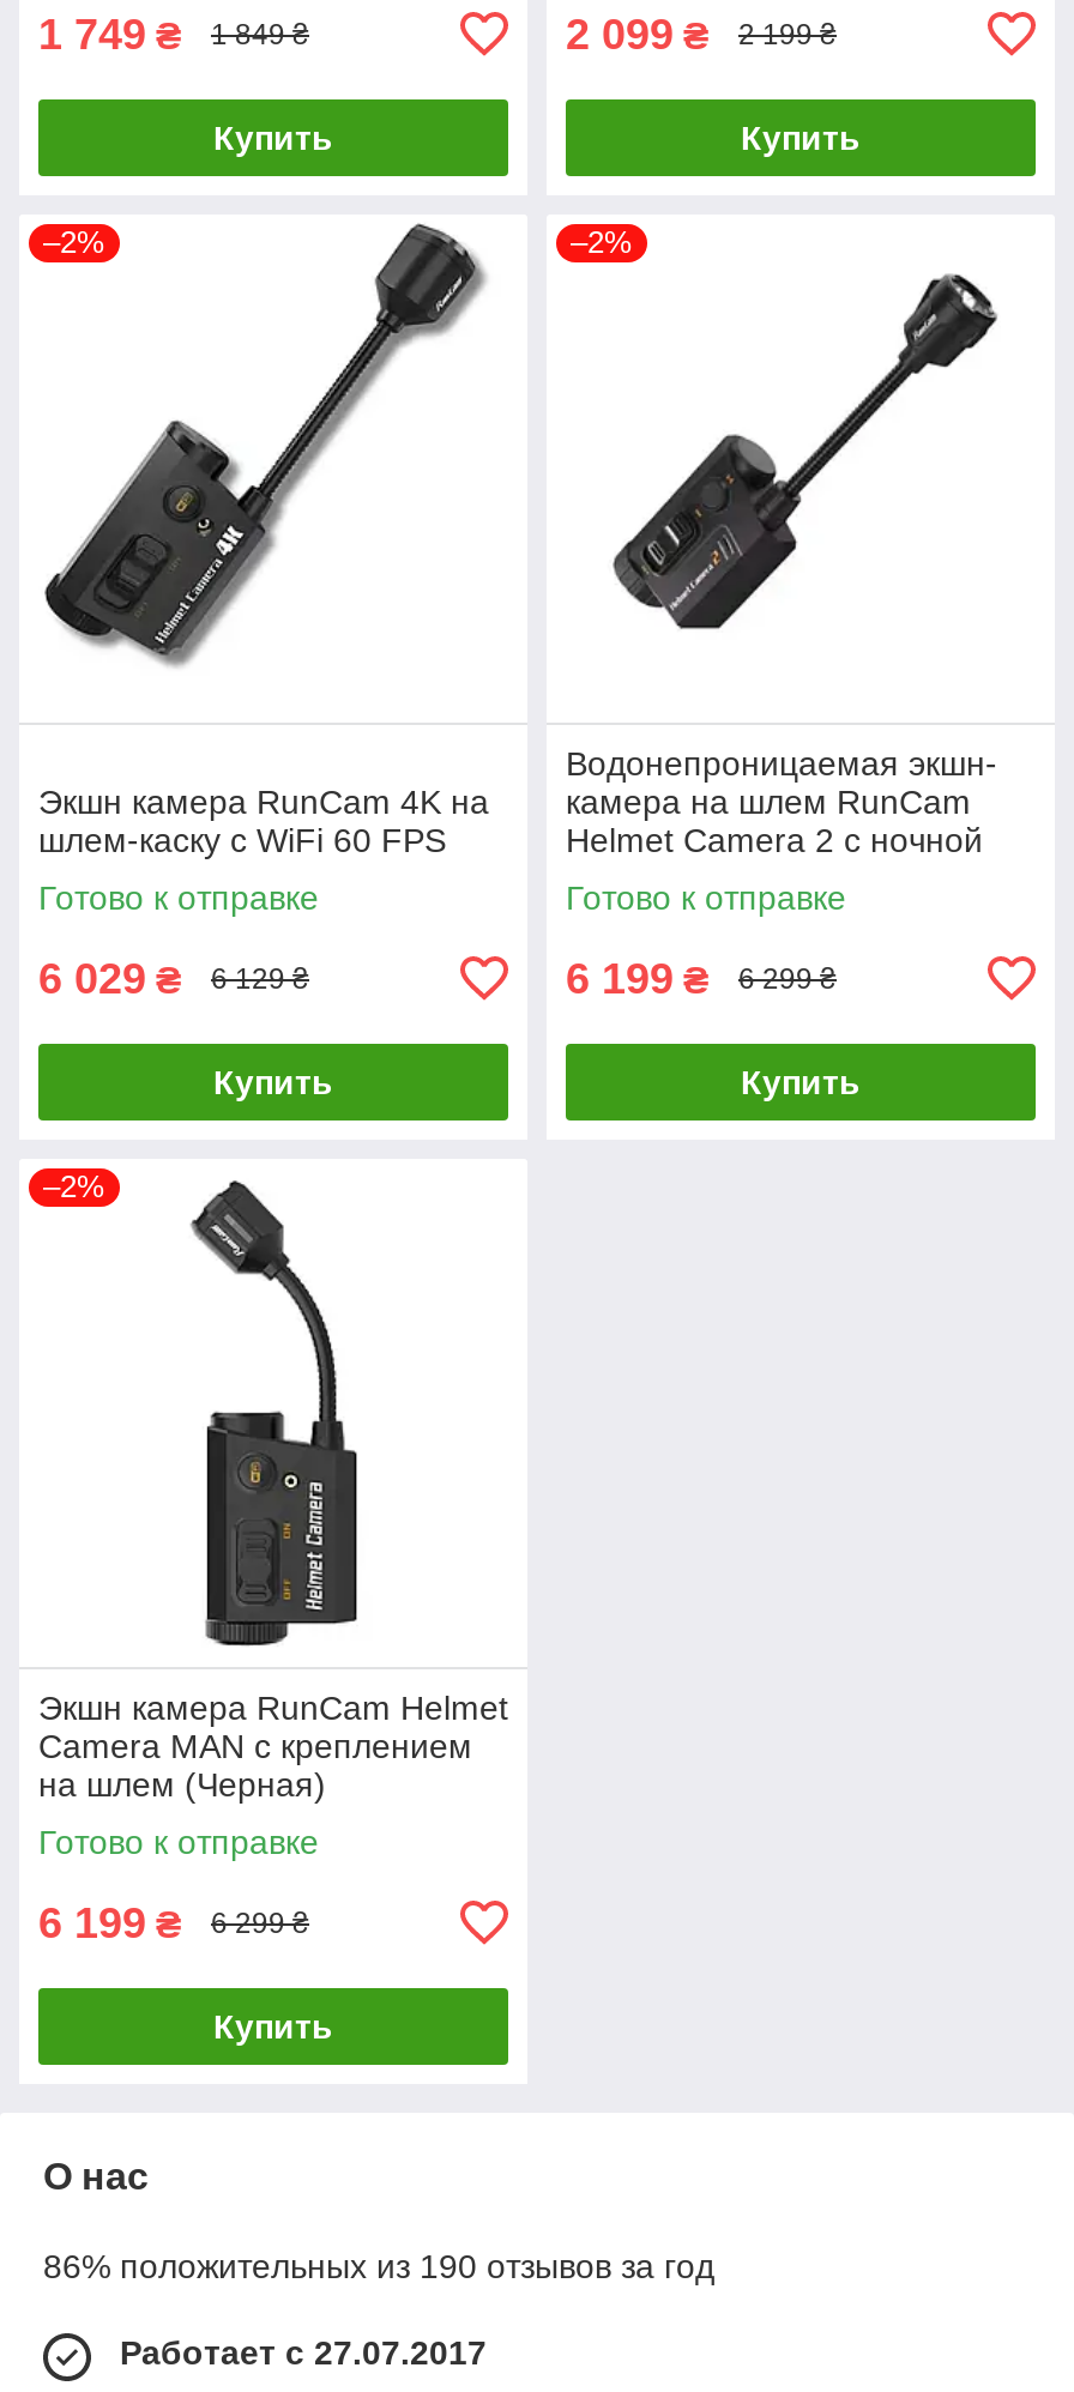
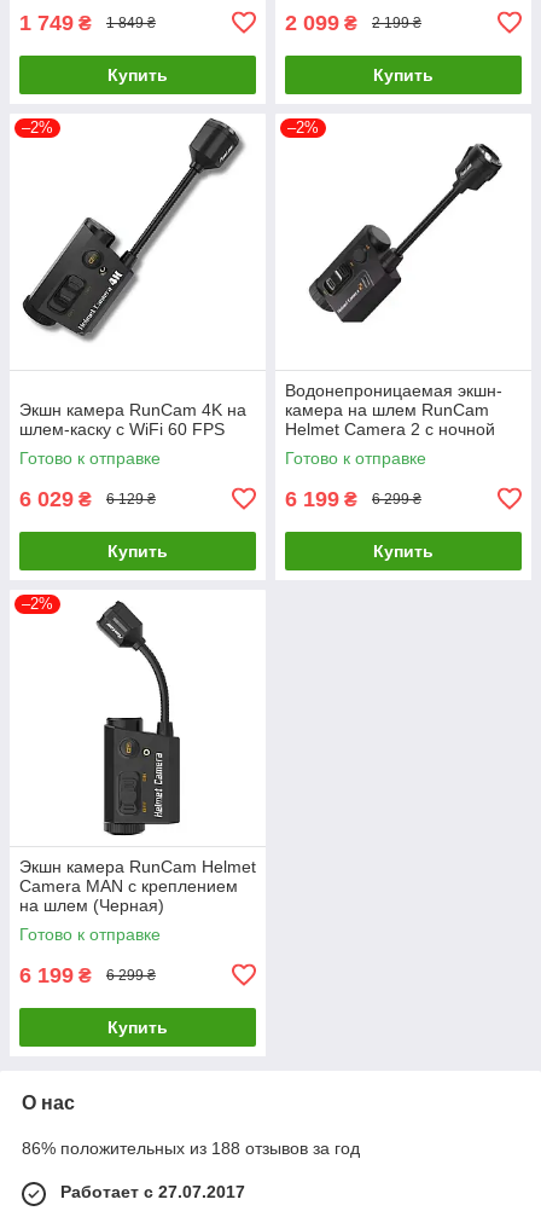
- 86% положительных из 190 отзывов за год
+ 86% положительных из 188 отзывов за год
